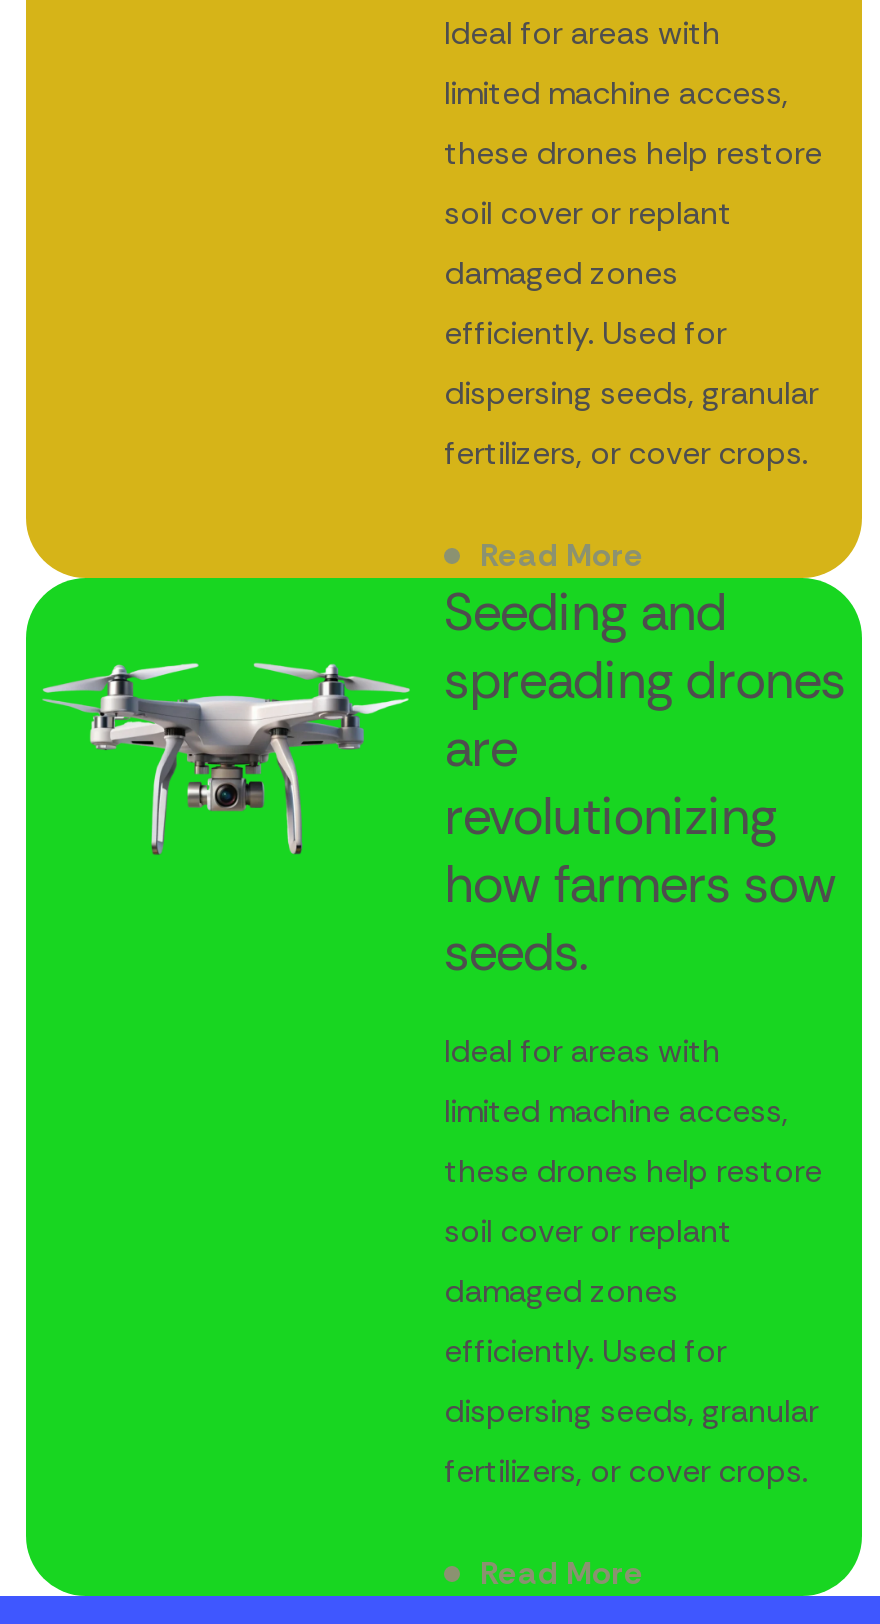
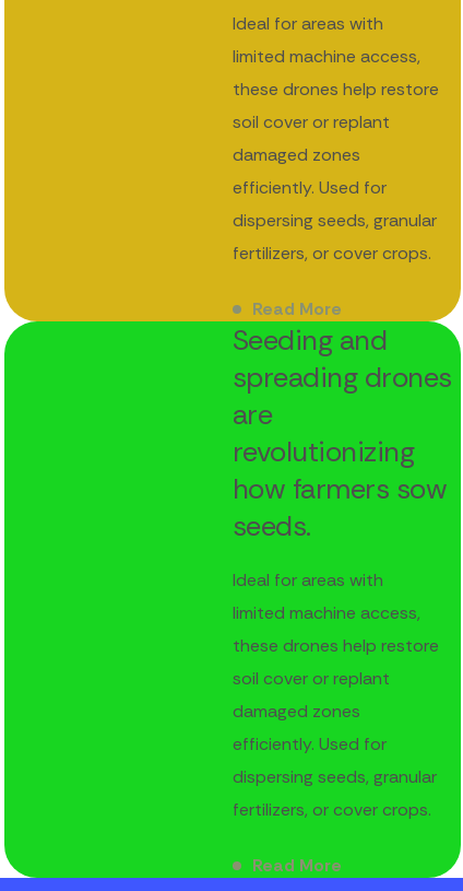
- [image]
